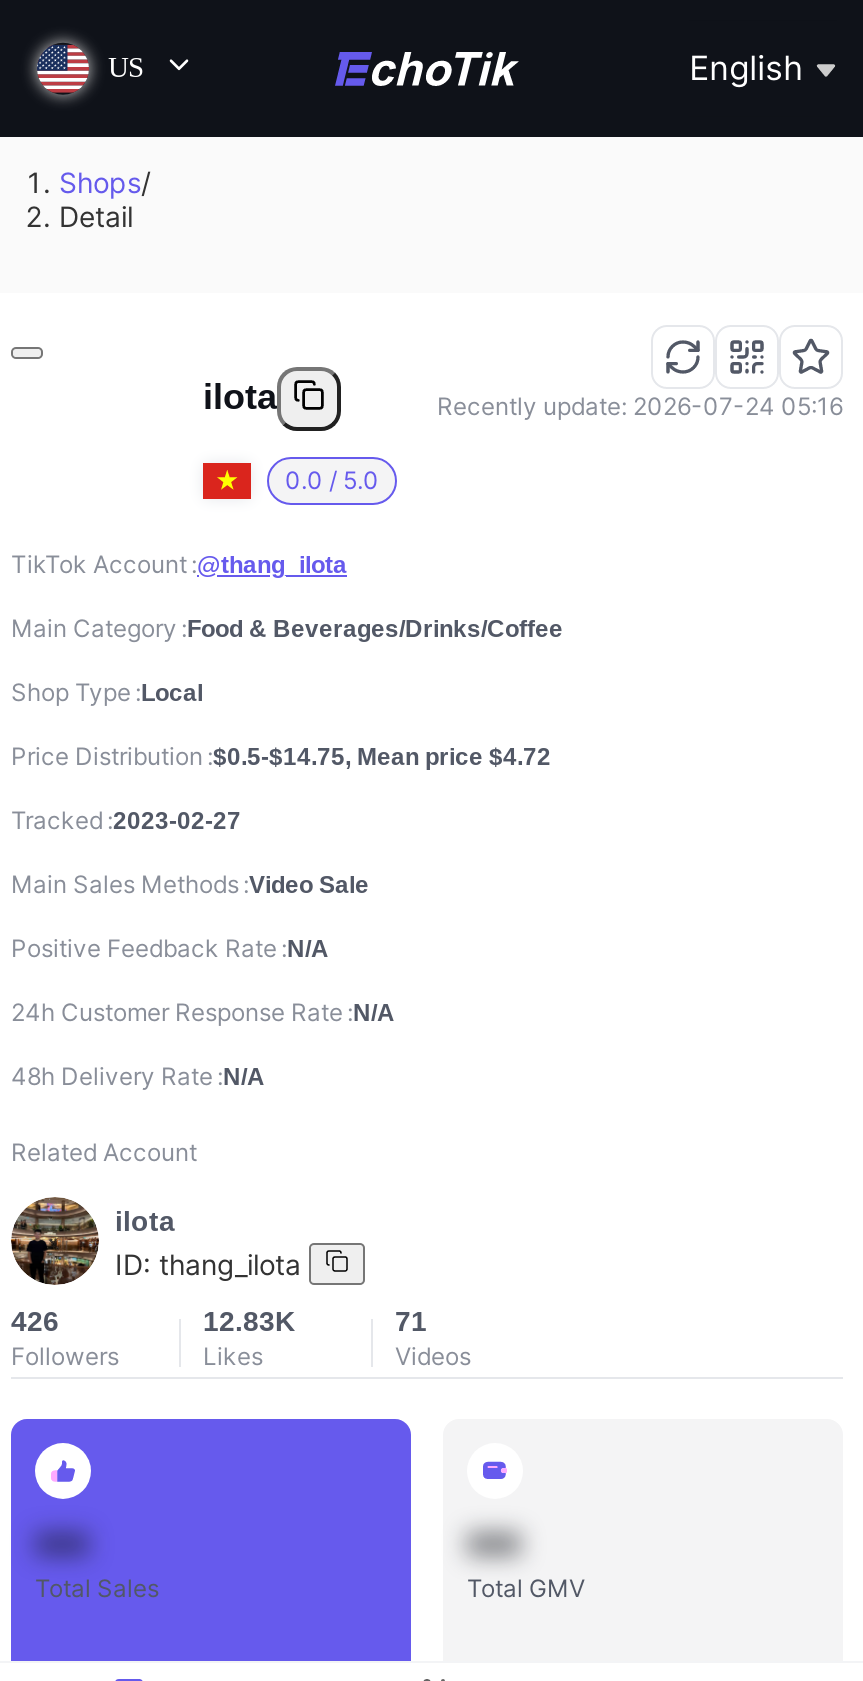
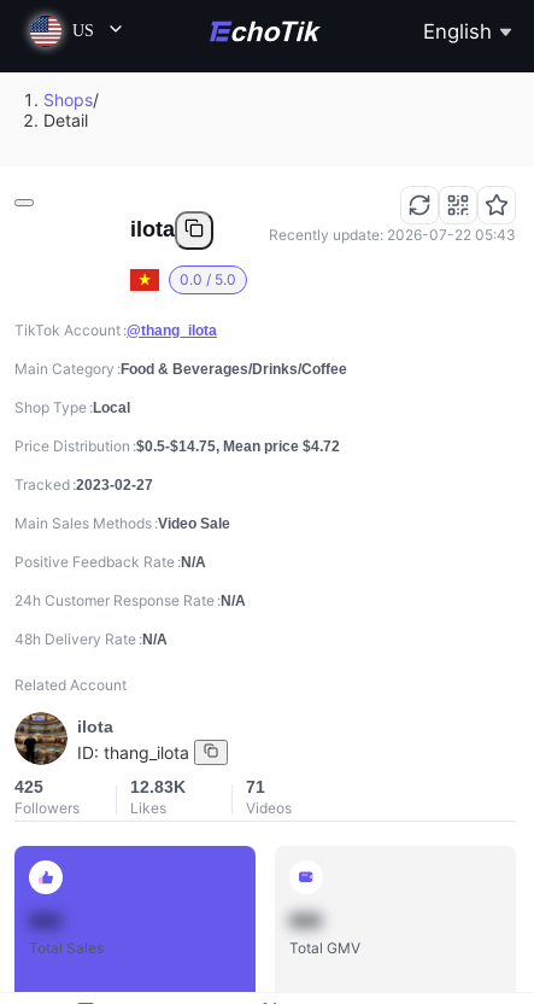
- Recently update: 2026-07-24 05:16
+ Recently update: 2026-07-22 05:43

- 426
+ 425
